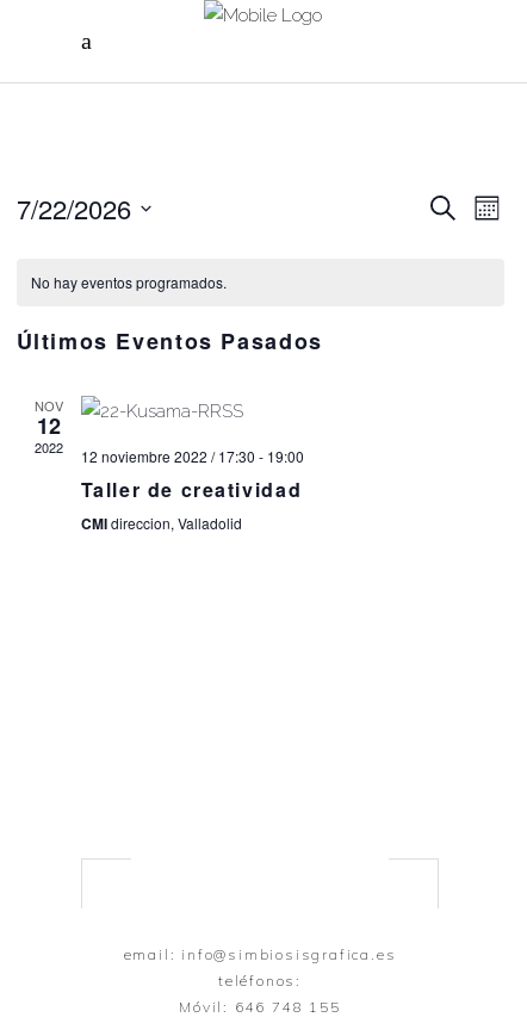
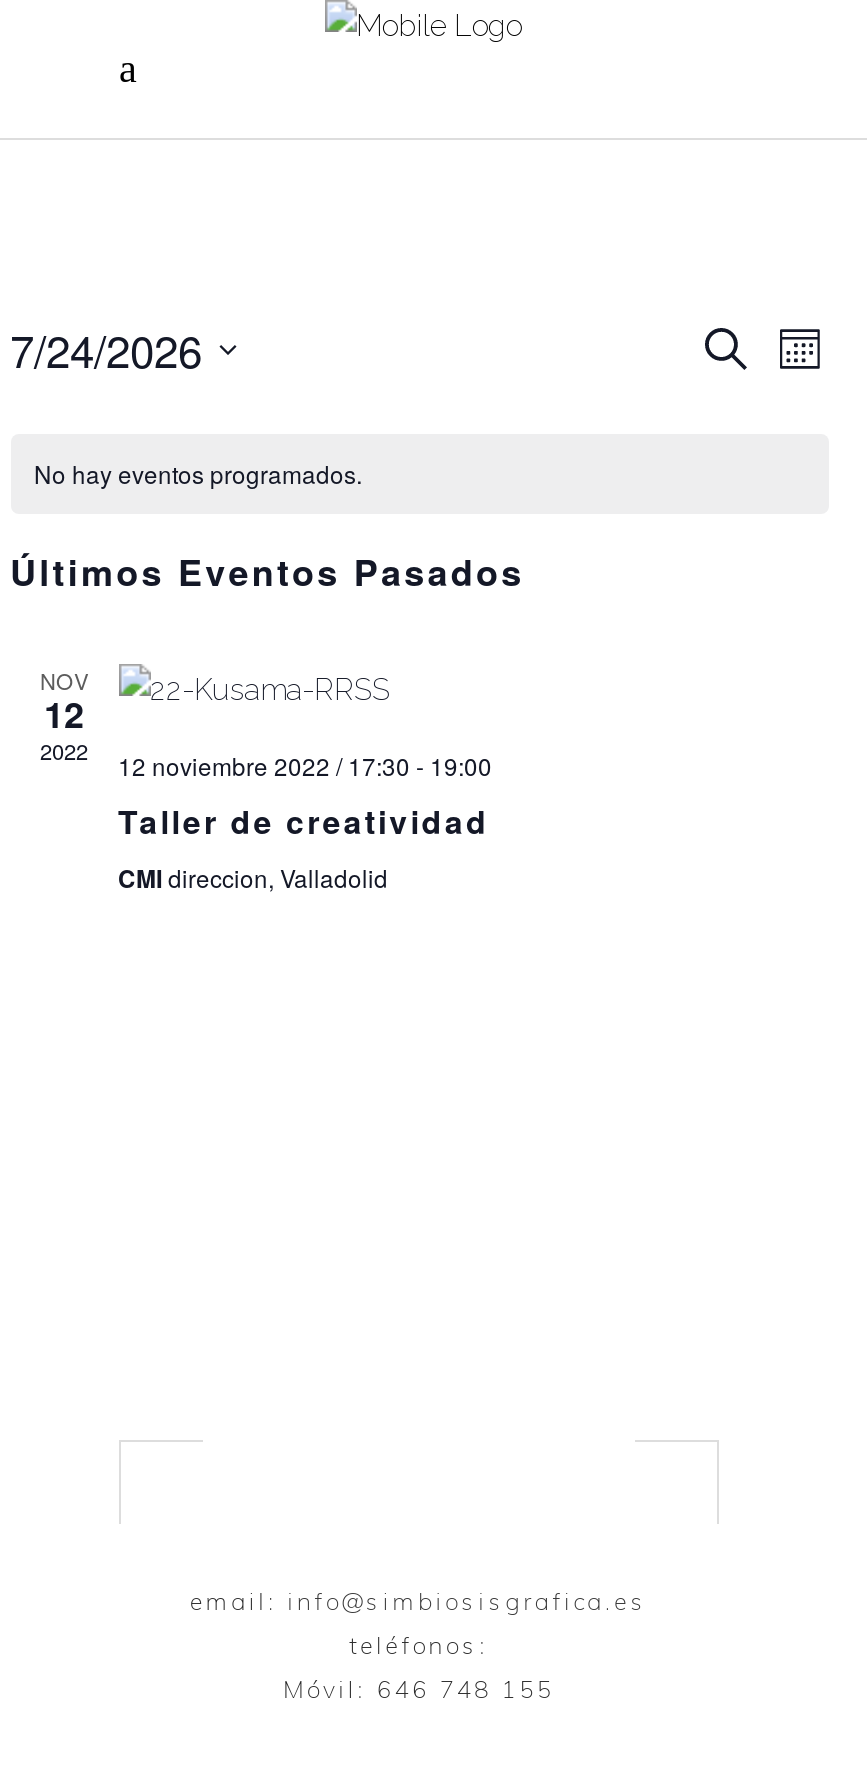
- 7/22/2026
+ 7/24/2026
